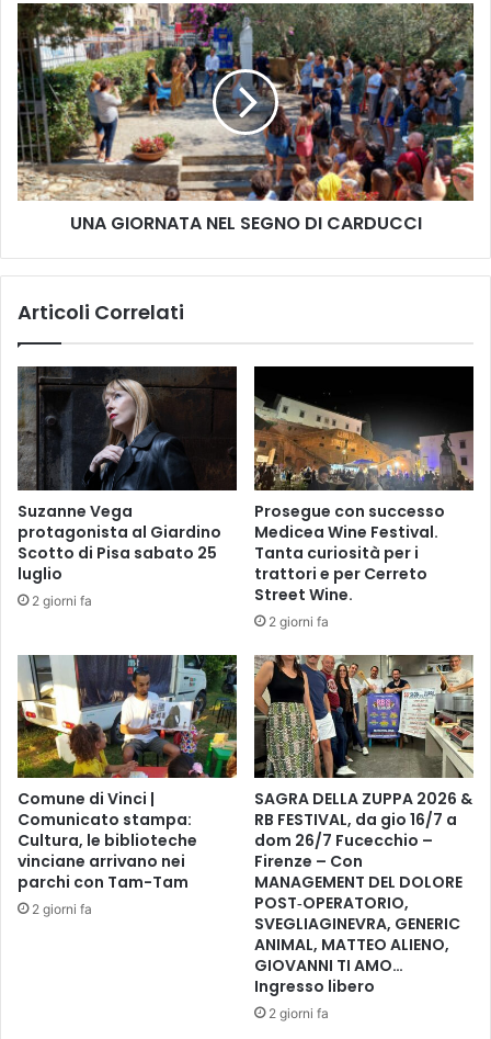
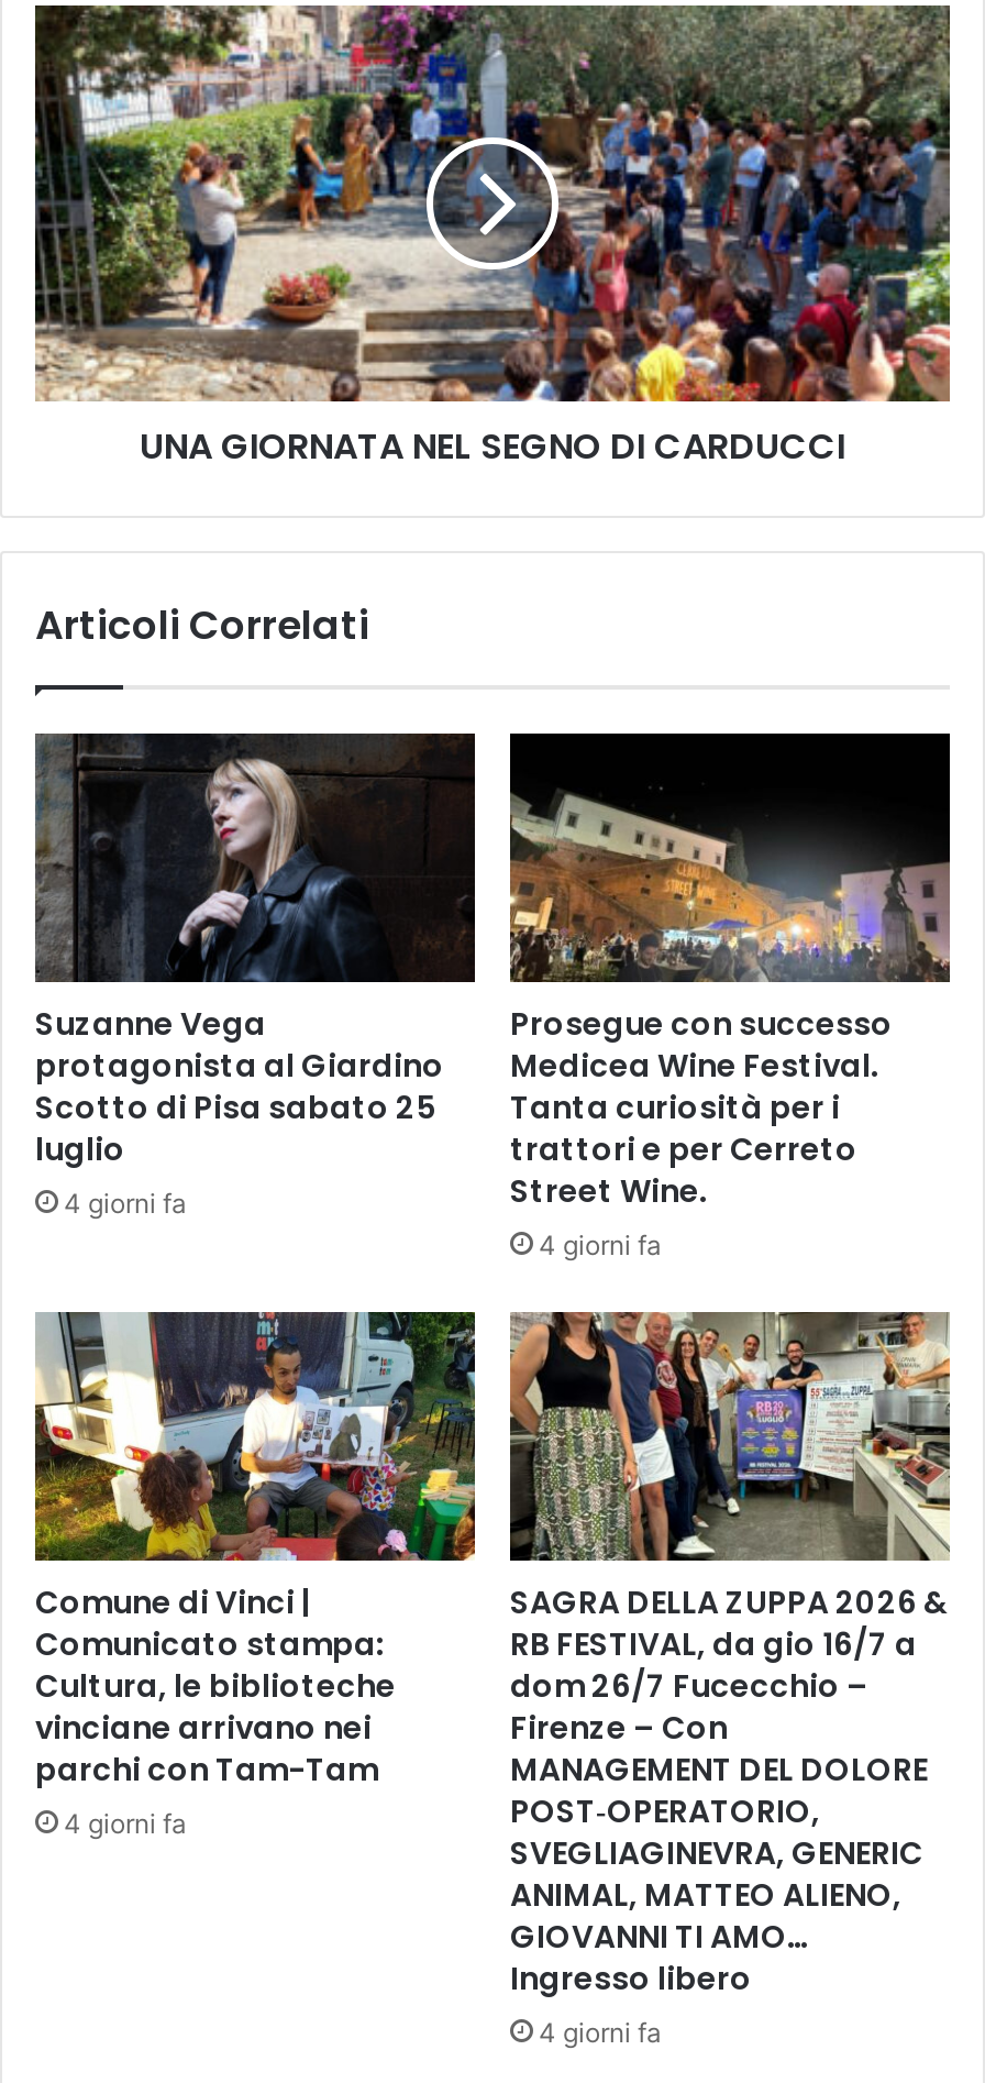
- 2 giorni fa
+ 4 giorni fa

- 2 giorni fa
+ 4 giorni fa

- 2 giorni fa
+ 4 giorni fa

- 2 giorni fa
+ 4 giorni fa
